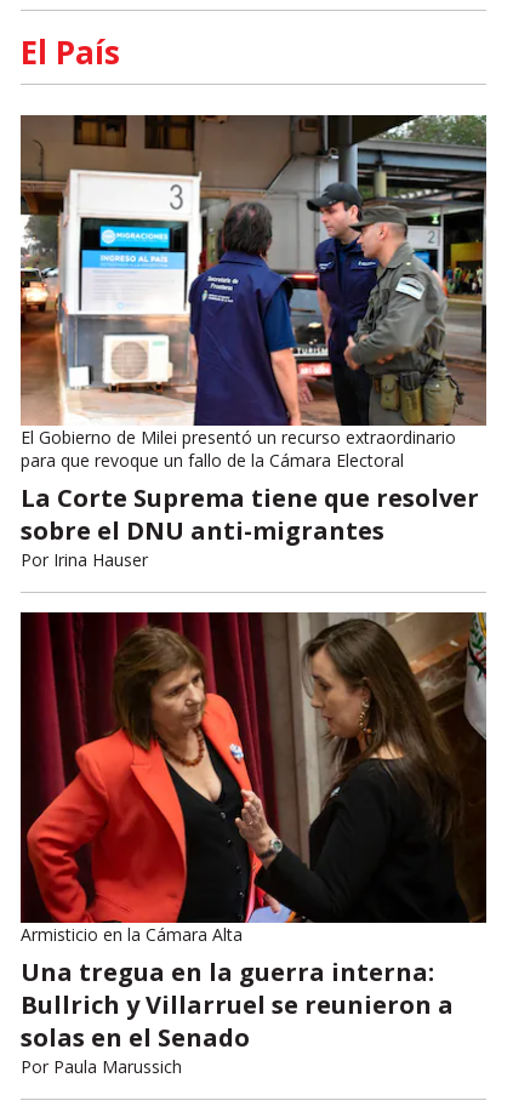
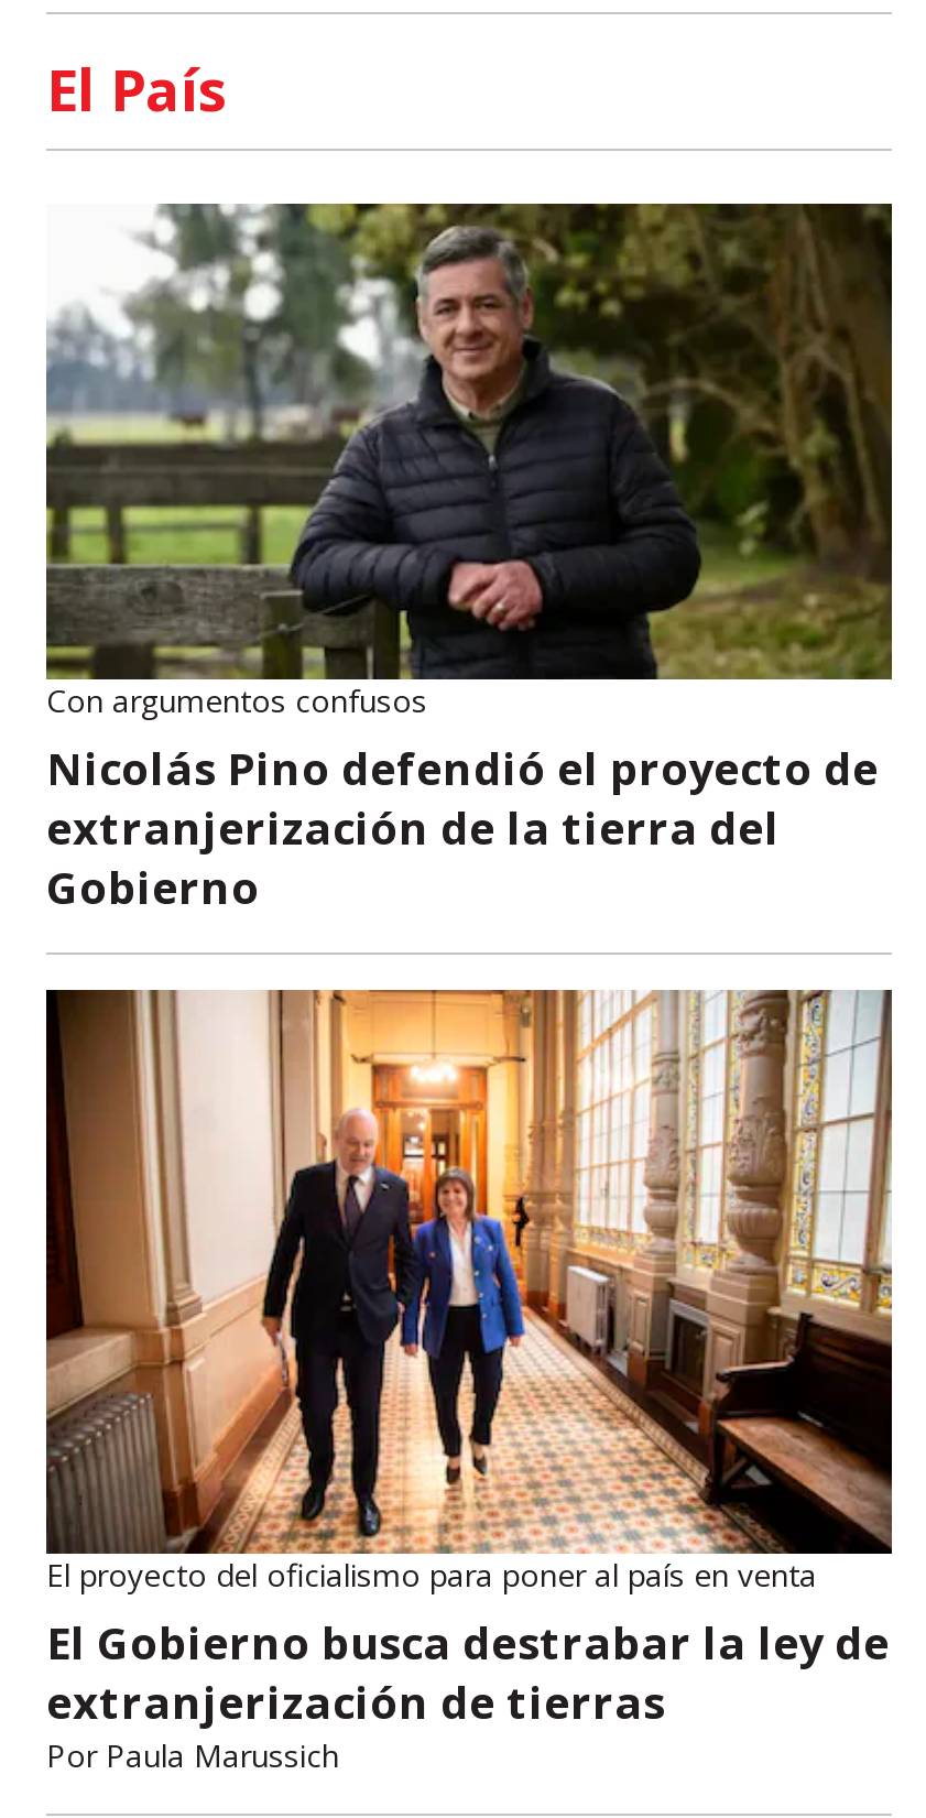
- [image]
- El Gobierno de Milei presentó un recurso extraordinario
- para que revoque un fallo de la Cámara Electoral
- La Corte Suprema tiene que resolver
- sobre el DNU anti-migrantes
- Por Irina Hauser
+ [image]
+ Con argumentos confusos
+ Nicolás Pino defendió el proyecto de
+ extranjerización de la tierra del
+ Gobierno

- [image]
+ [image]

- Armisticio en la Cámara Alta
- Una tregua en la guerra interna:
- Bullrich y Villarruel se reunieron a
- solas en el Senado
+ El proyecto del oficialismo para poner al país en venta
+ El Gobierno busca destrabar la ley de
+ extranjerización de tierras
